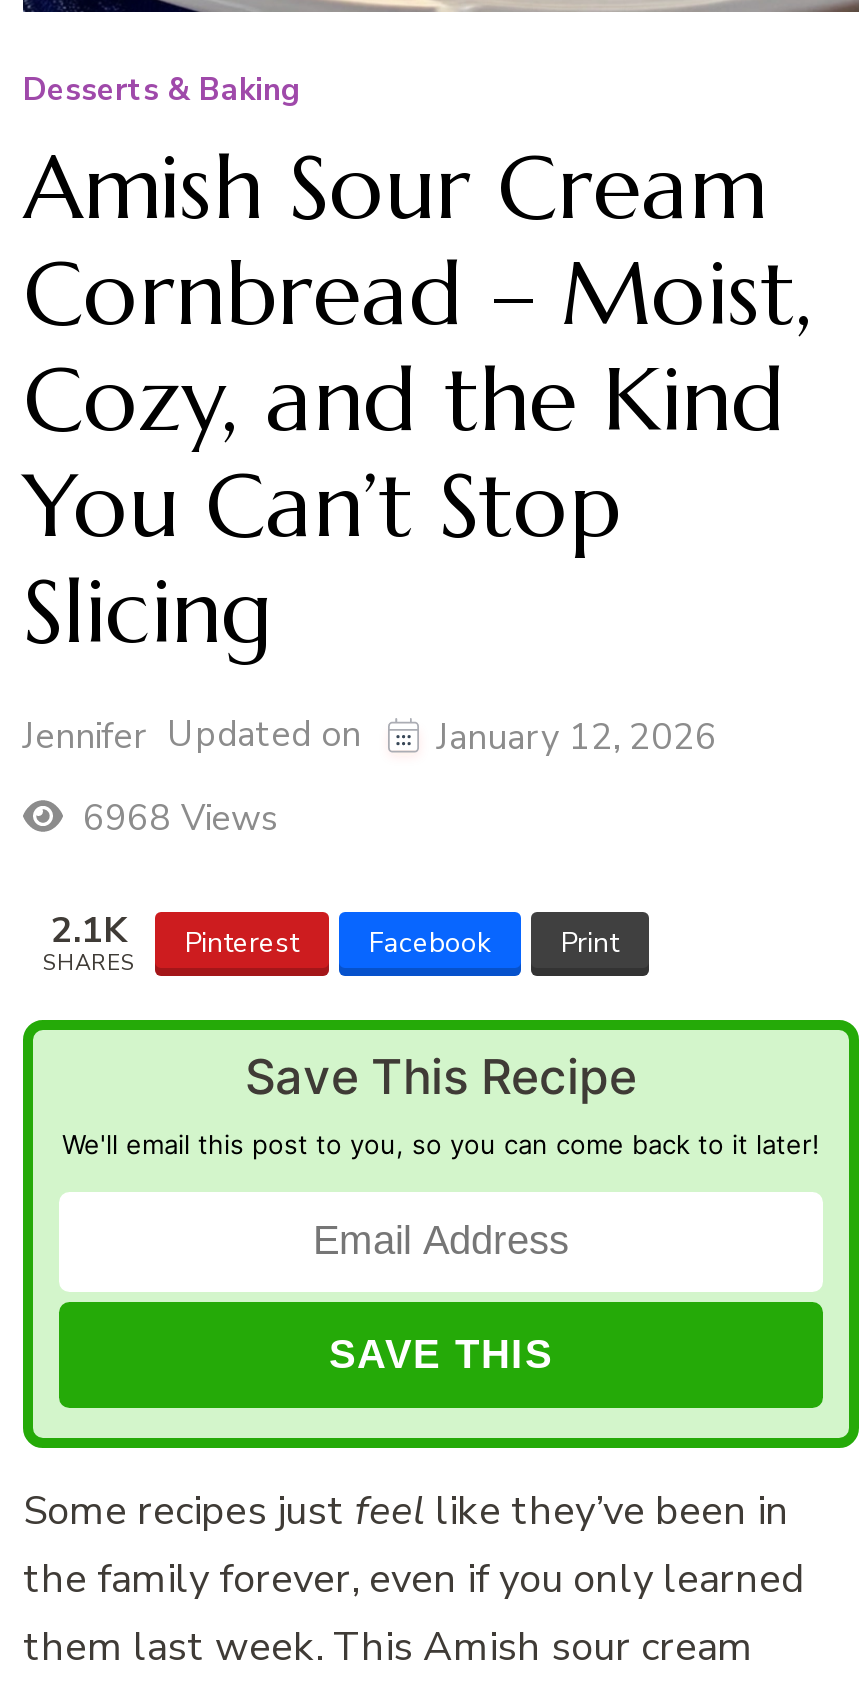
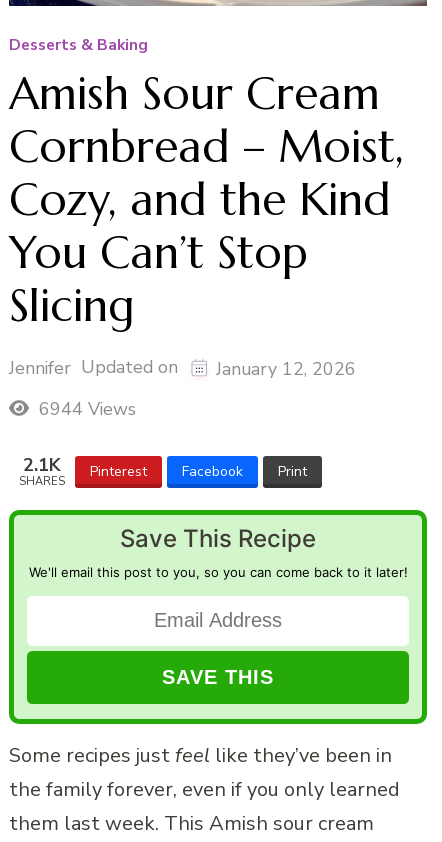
- 6968 Views
+ 6944 Views
